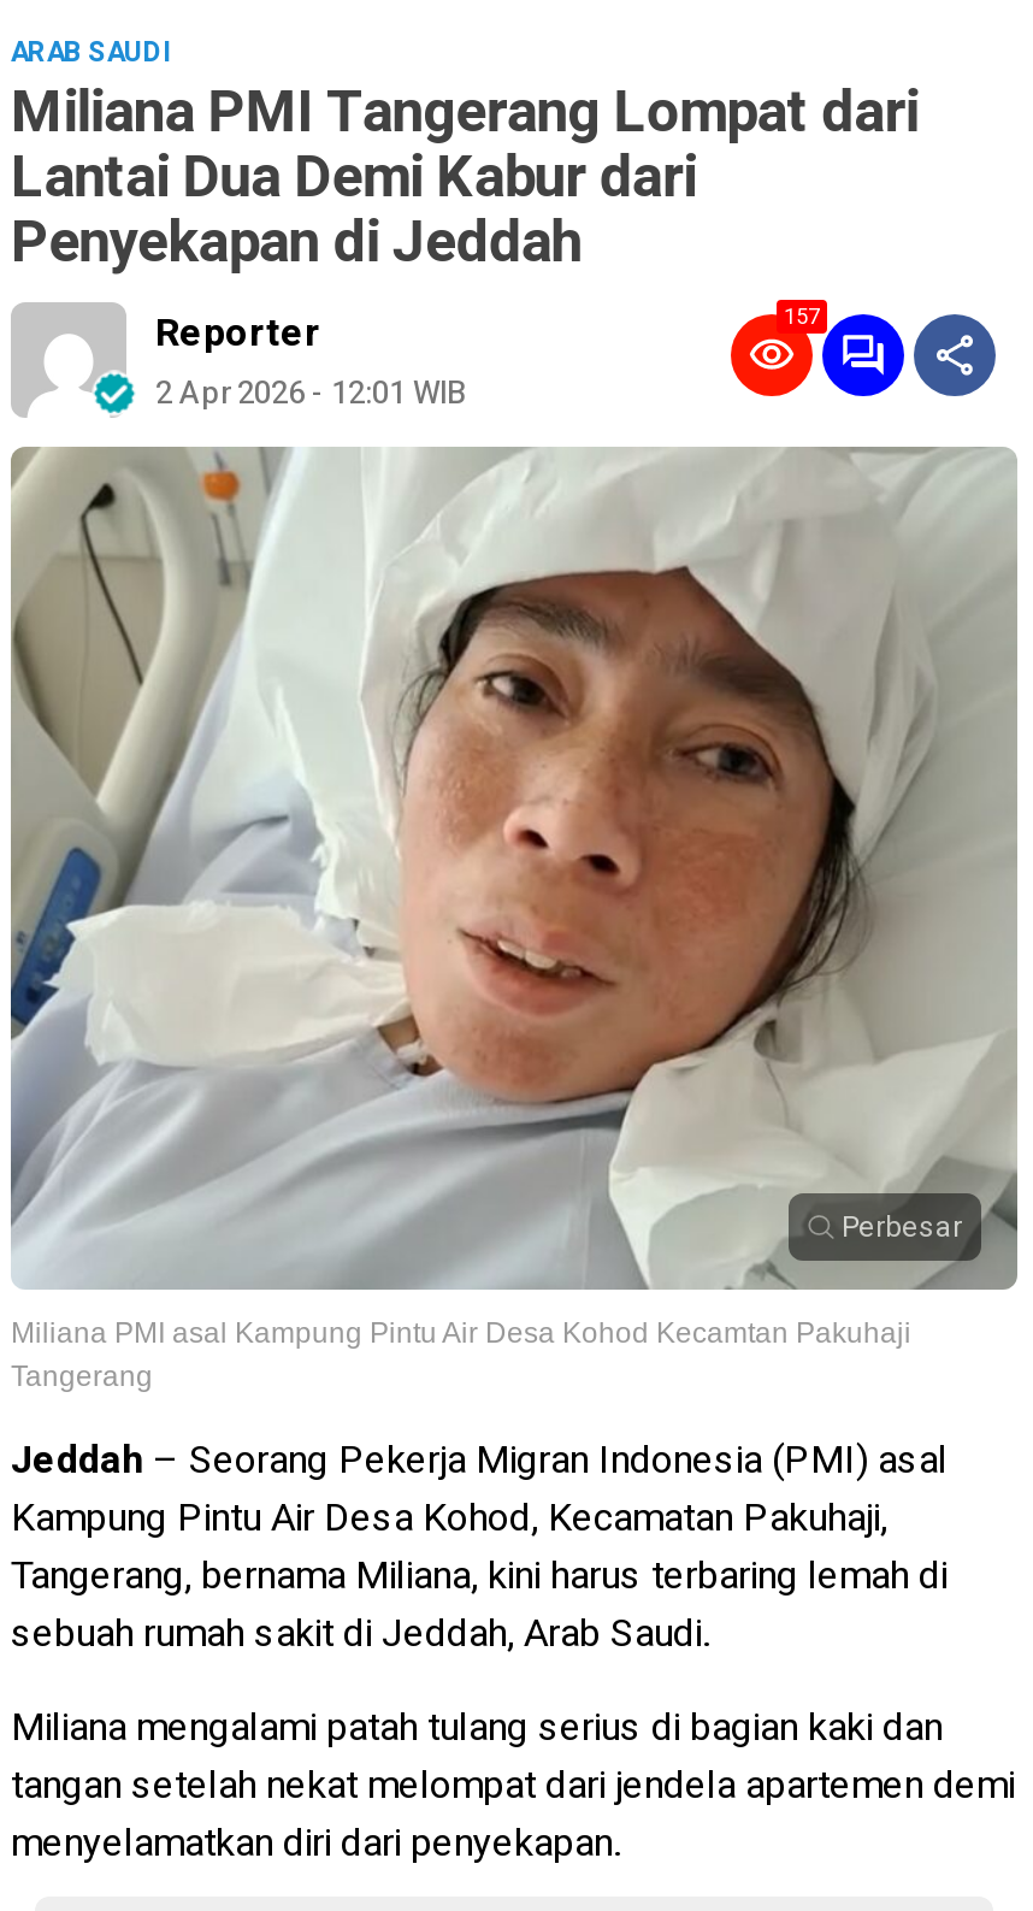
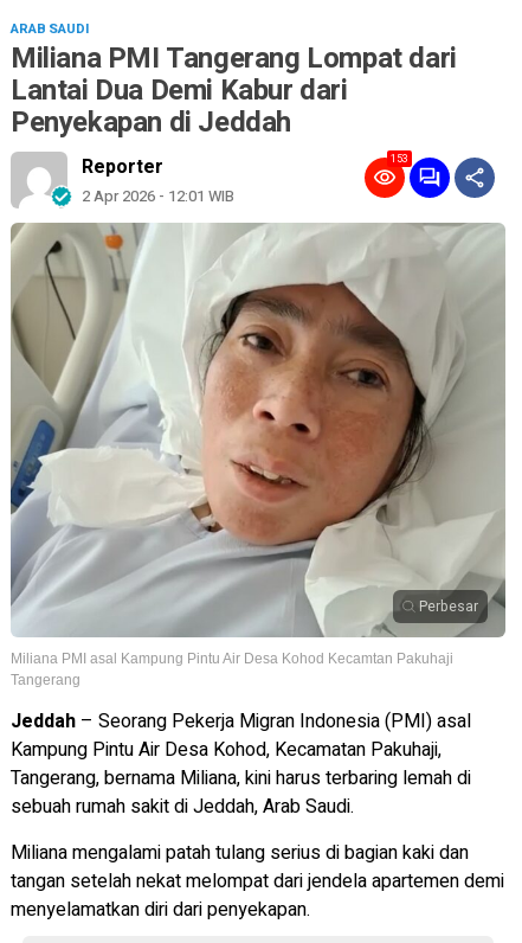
- 157
+ 153
